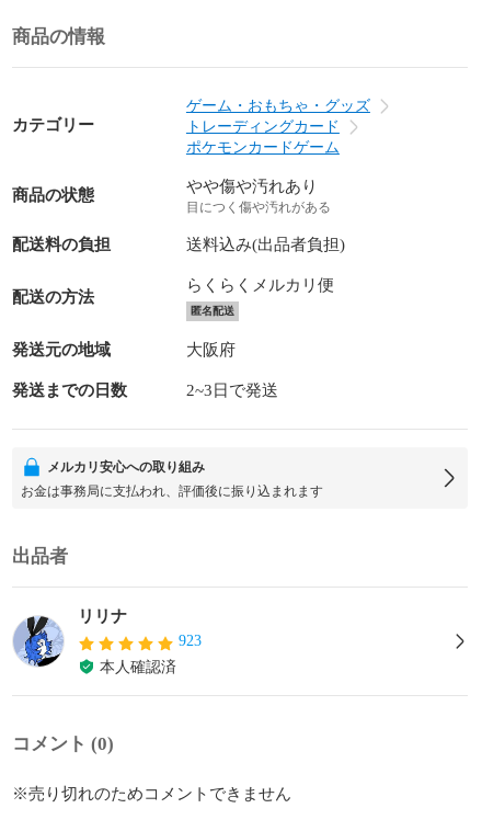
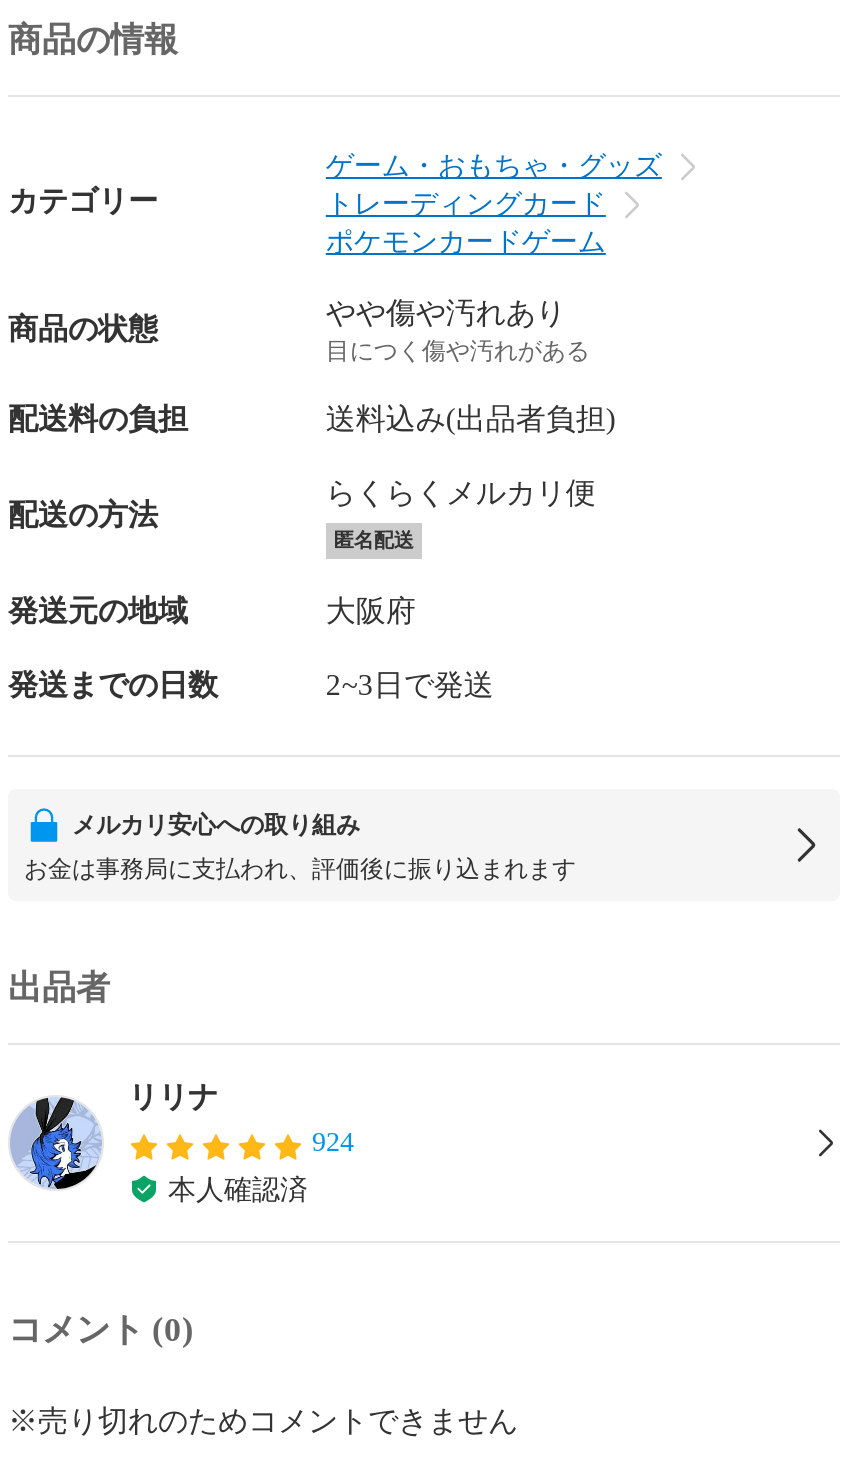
- 923
+ 924
